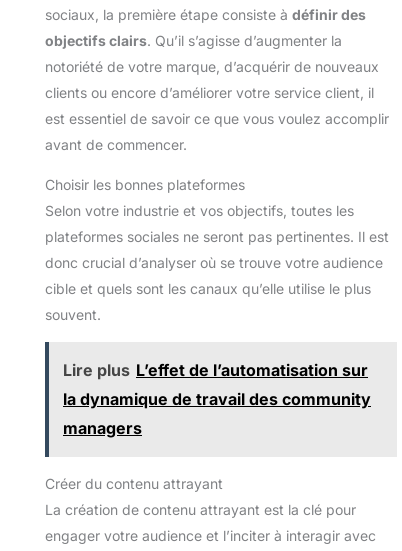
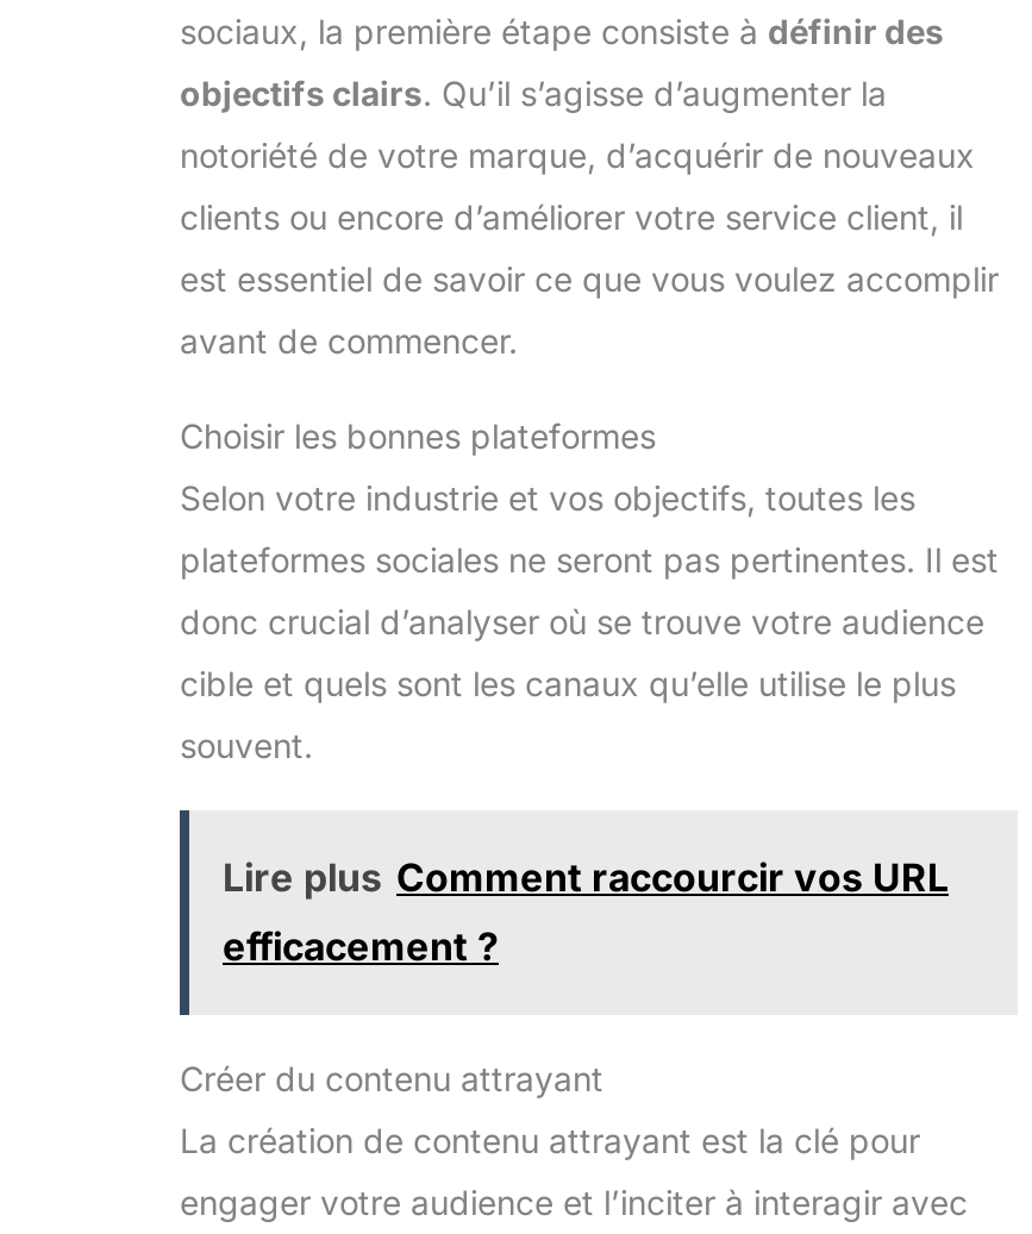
- Lire plus L’effet de l’automatisation sur
- la dynamique de travail des community
- managers
+ Lire plus Comment raccourcir vos URL
+ efficacement ?
